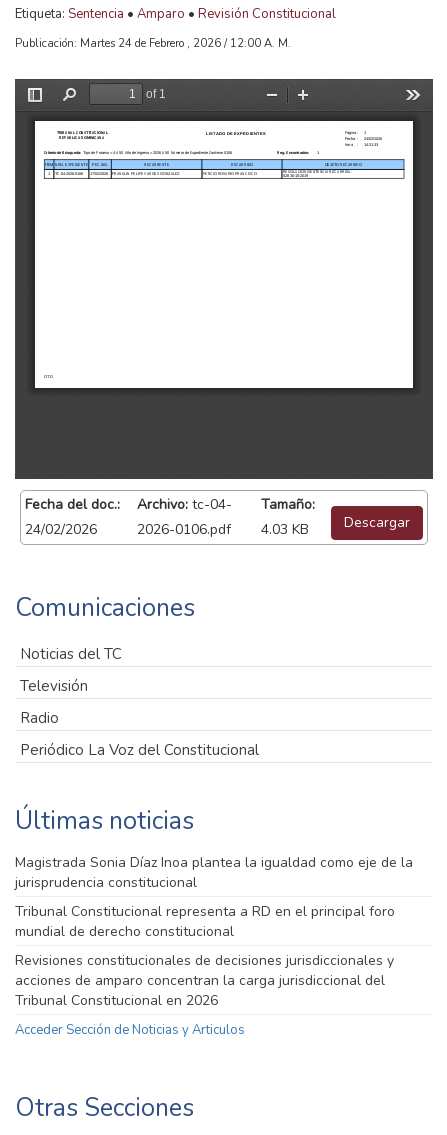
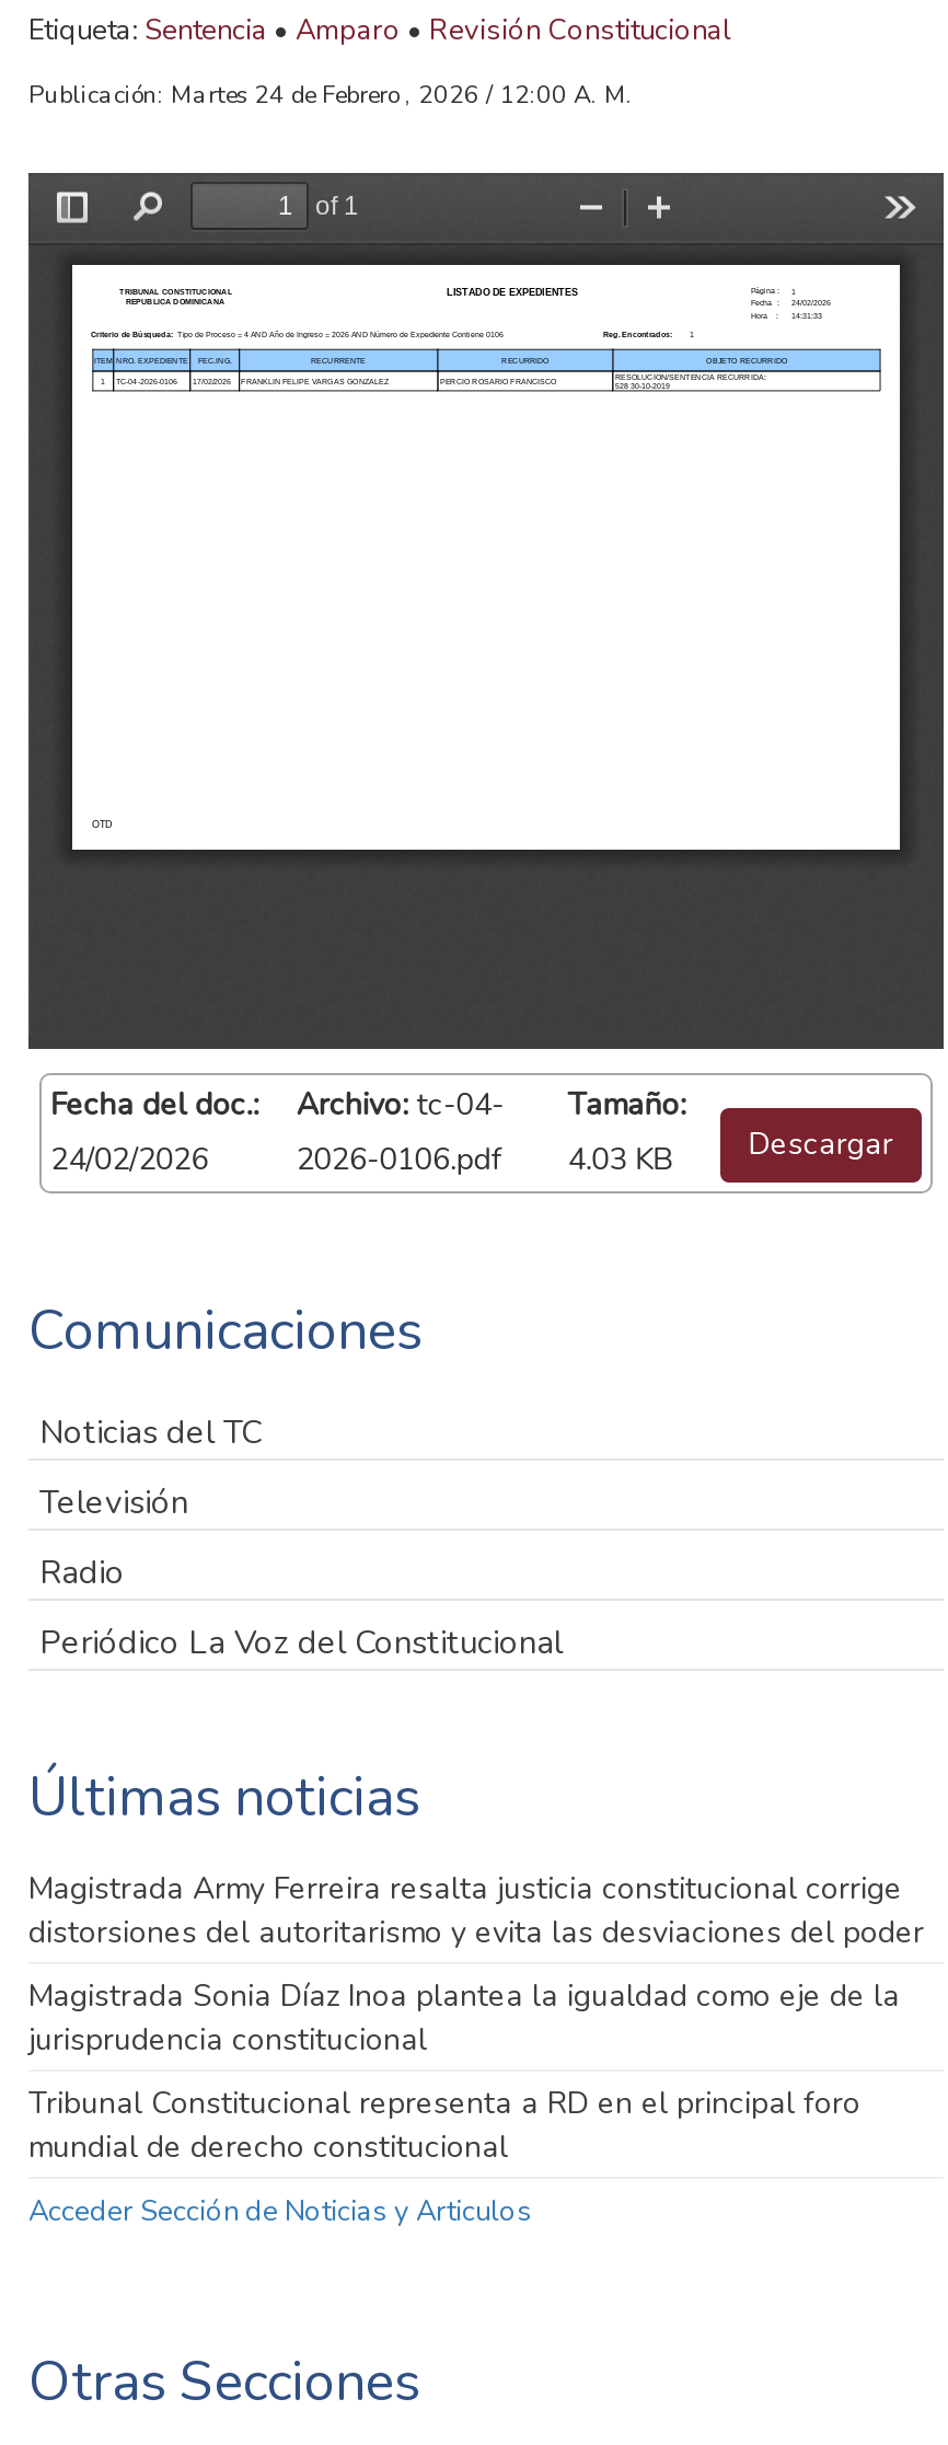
+ Magistrada Army Ferreira resalta justicia constitucional corrige
+ distorsiones del autoritarismo y evita las desviaciones del poder

moved down: Magistrada Sonia Díaz Inoa plantea la igualdad como eje de la | jurisprudencia constitucional | Tribunal Constitucional representa a RD en el principal foro | mundial de derecho constitucional

- Revisiones constitucionales de decisiones jurisdiccionales y
- acciones de amparo concentran la carga jurisdiccional del
- Tribunal Constitucional en 2026
